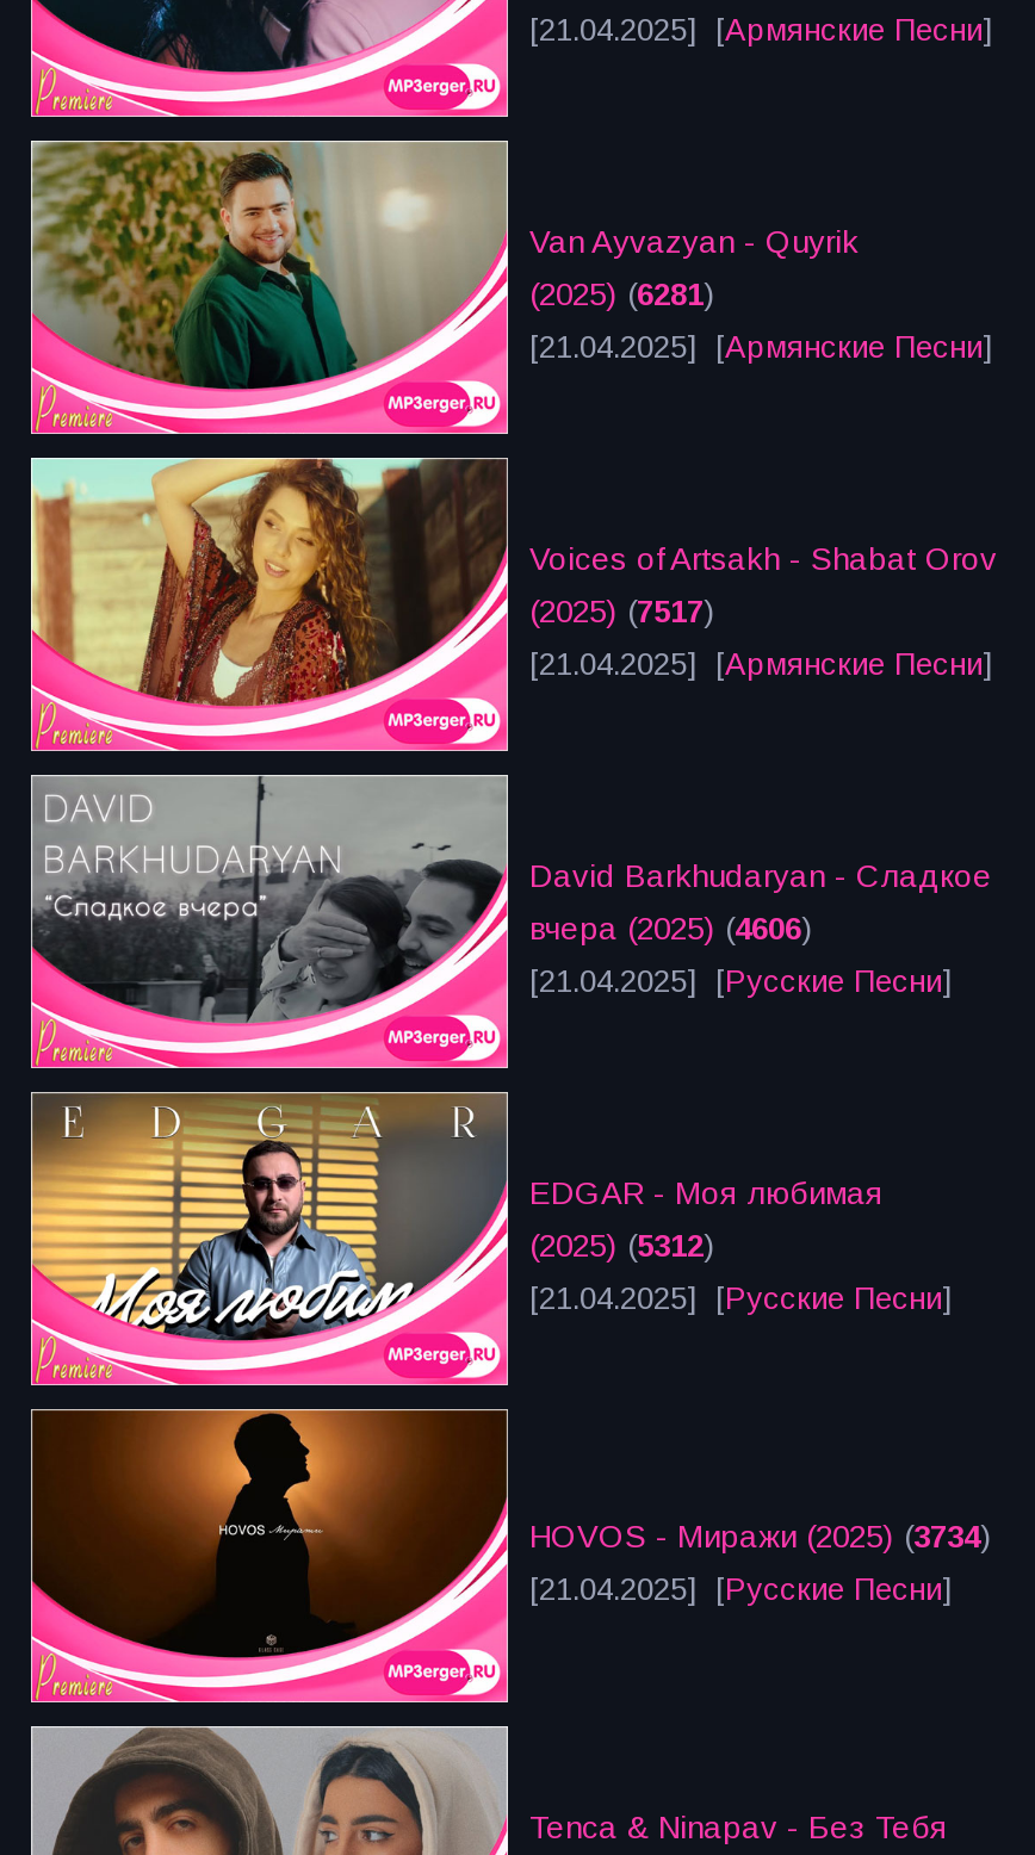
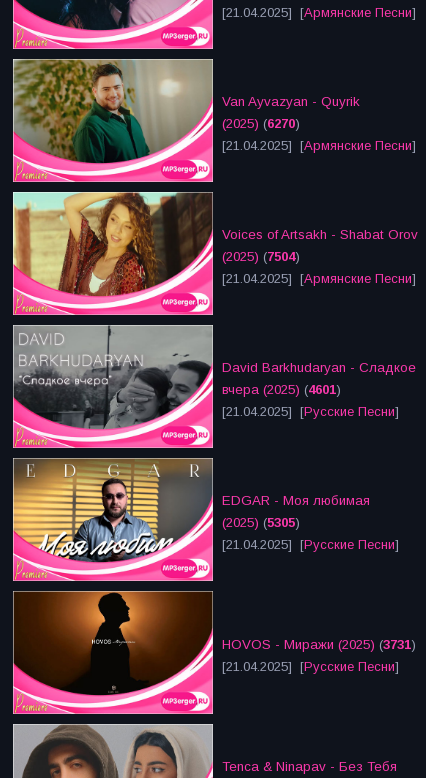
- (2025) (6281)
+ (2025) (6270)

- (2025) (7517)
+ (2025) (7504)

- вчера (2025) (4606)
+ вчера (2025) (4601)

- (2025) (5312)
+ (2025) (5305)

- HOVOS - Миражи (2025) (3734)
+ HOVOS - Миражи (2025) (3731)
